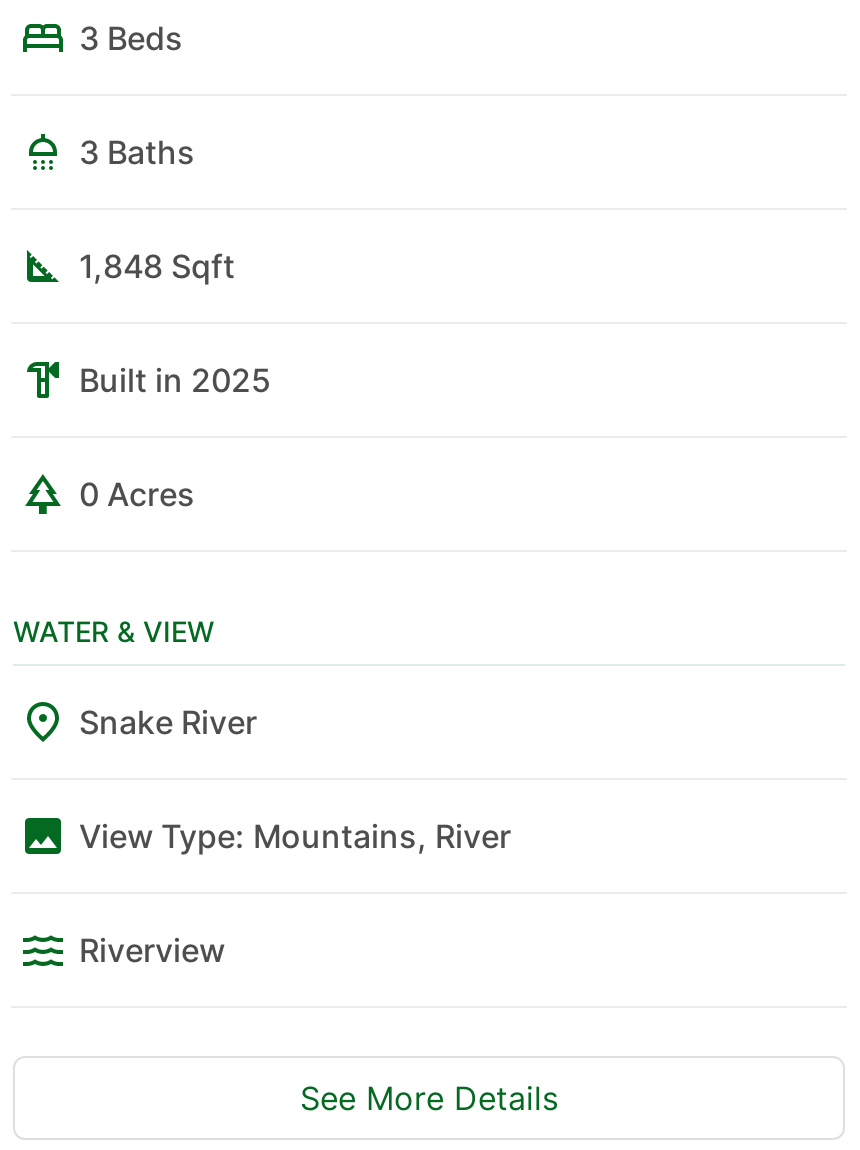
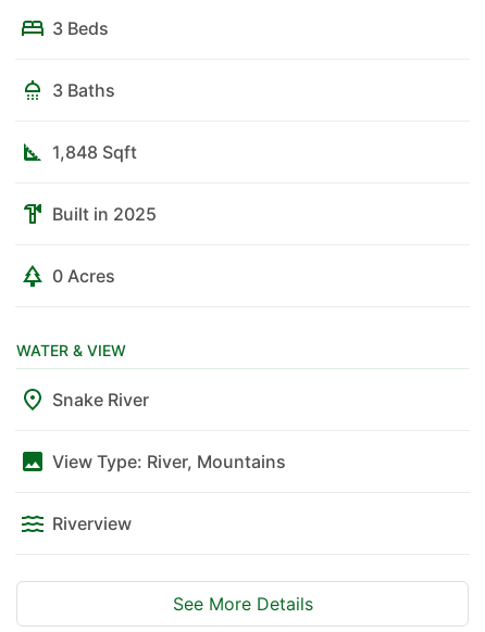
- View Type: Mountains, River
+ View Type: River, Mountains
